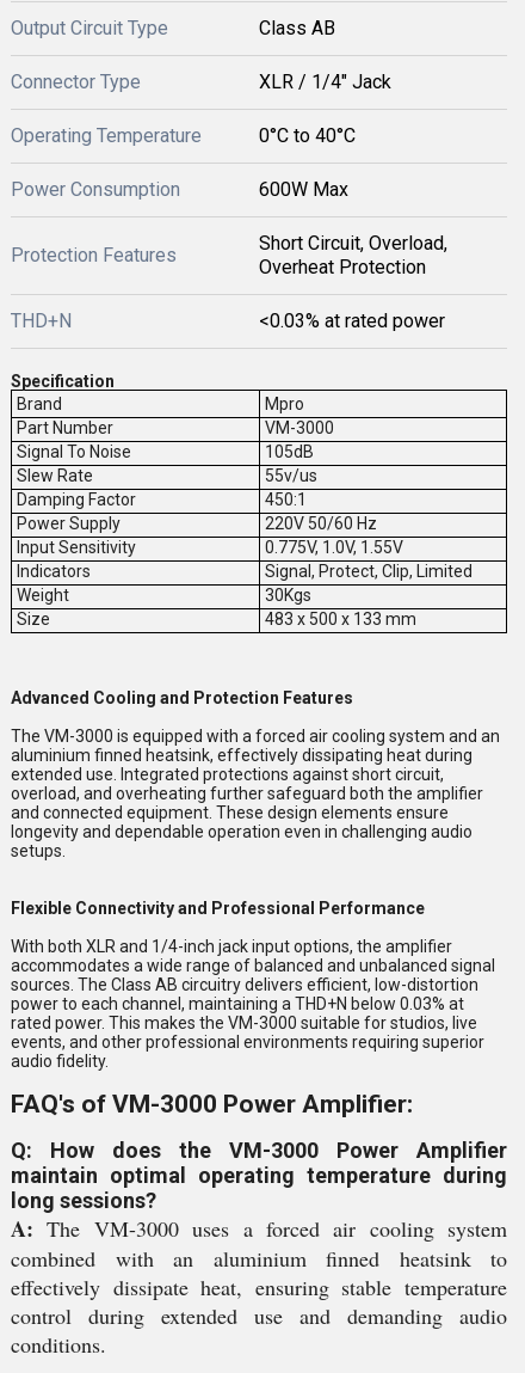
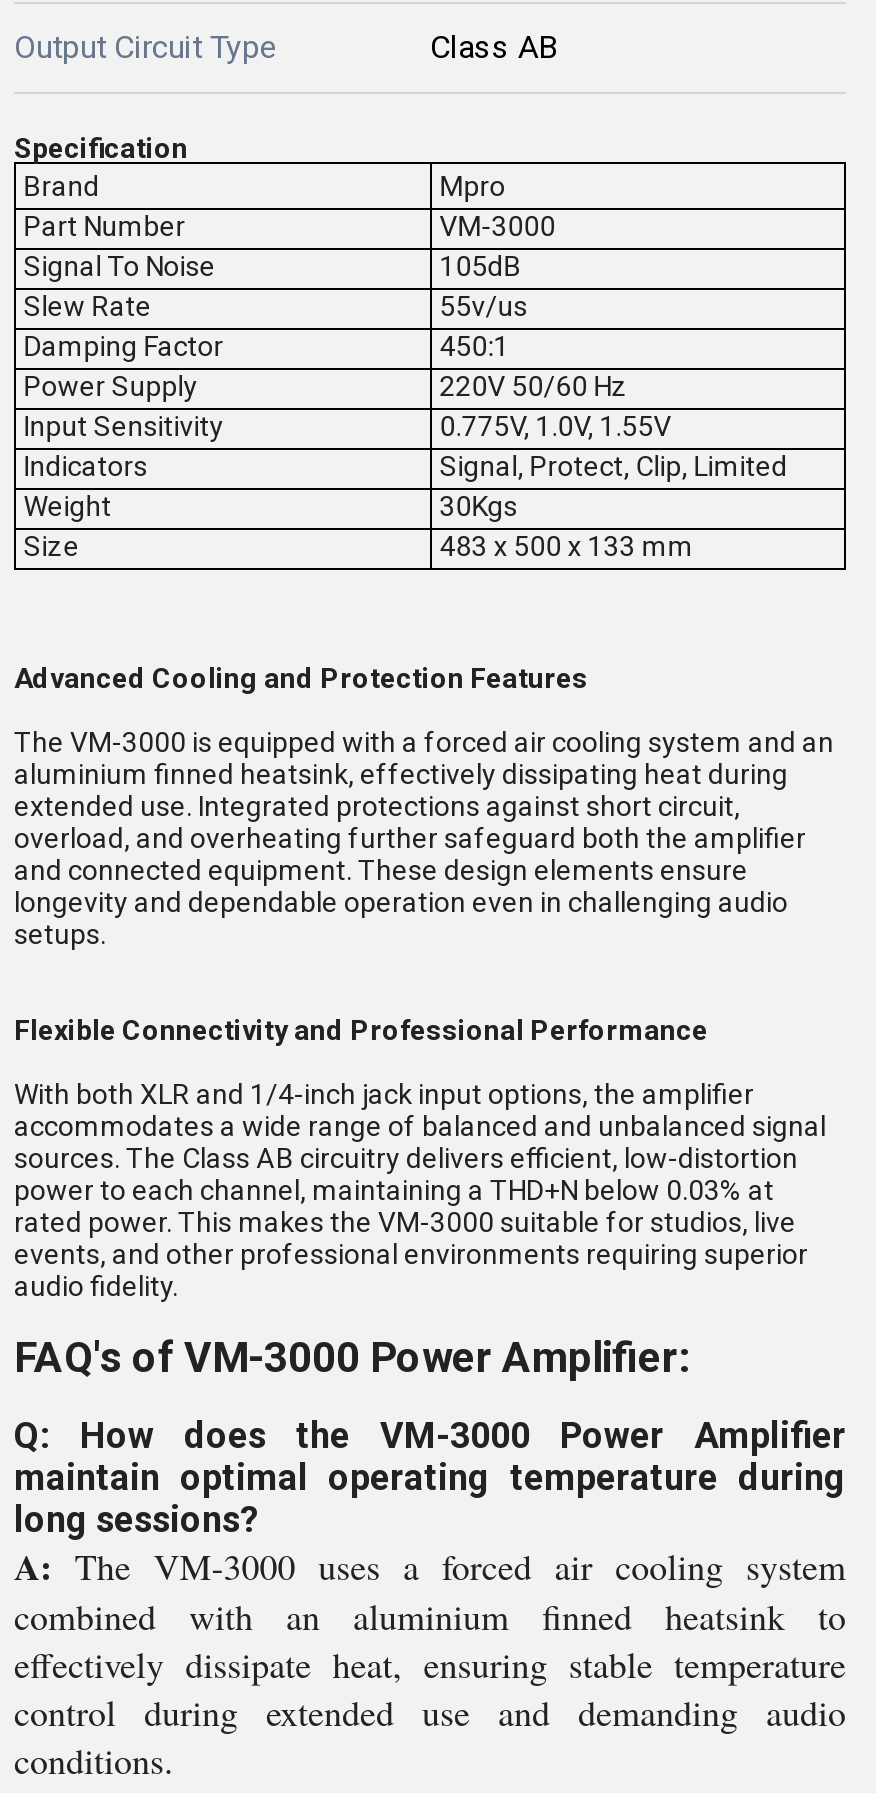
- Connector Type
- XLR / 1/4" Jack
- Operating Temperature
- 0°C to 40°C
- Power Consumption
- 600W Max
- Protection Features

- Short Circuit, Overload,
- Overheat Protection
- THD+N
- <0.03% at rated power
